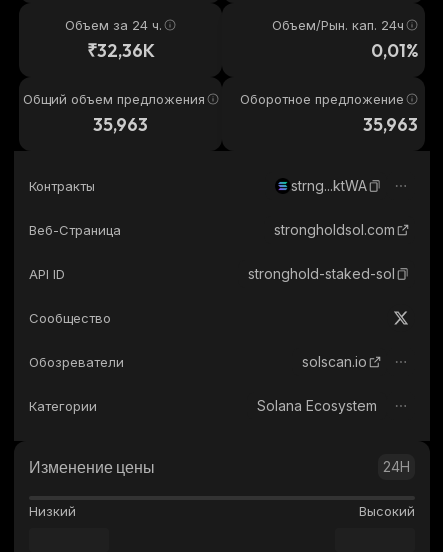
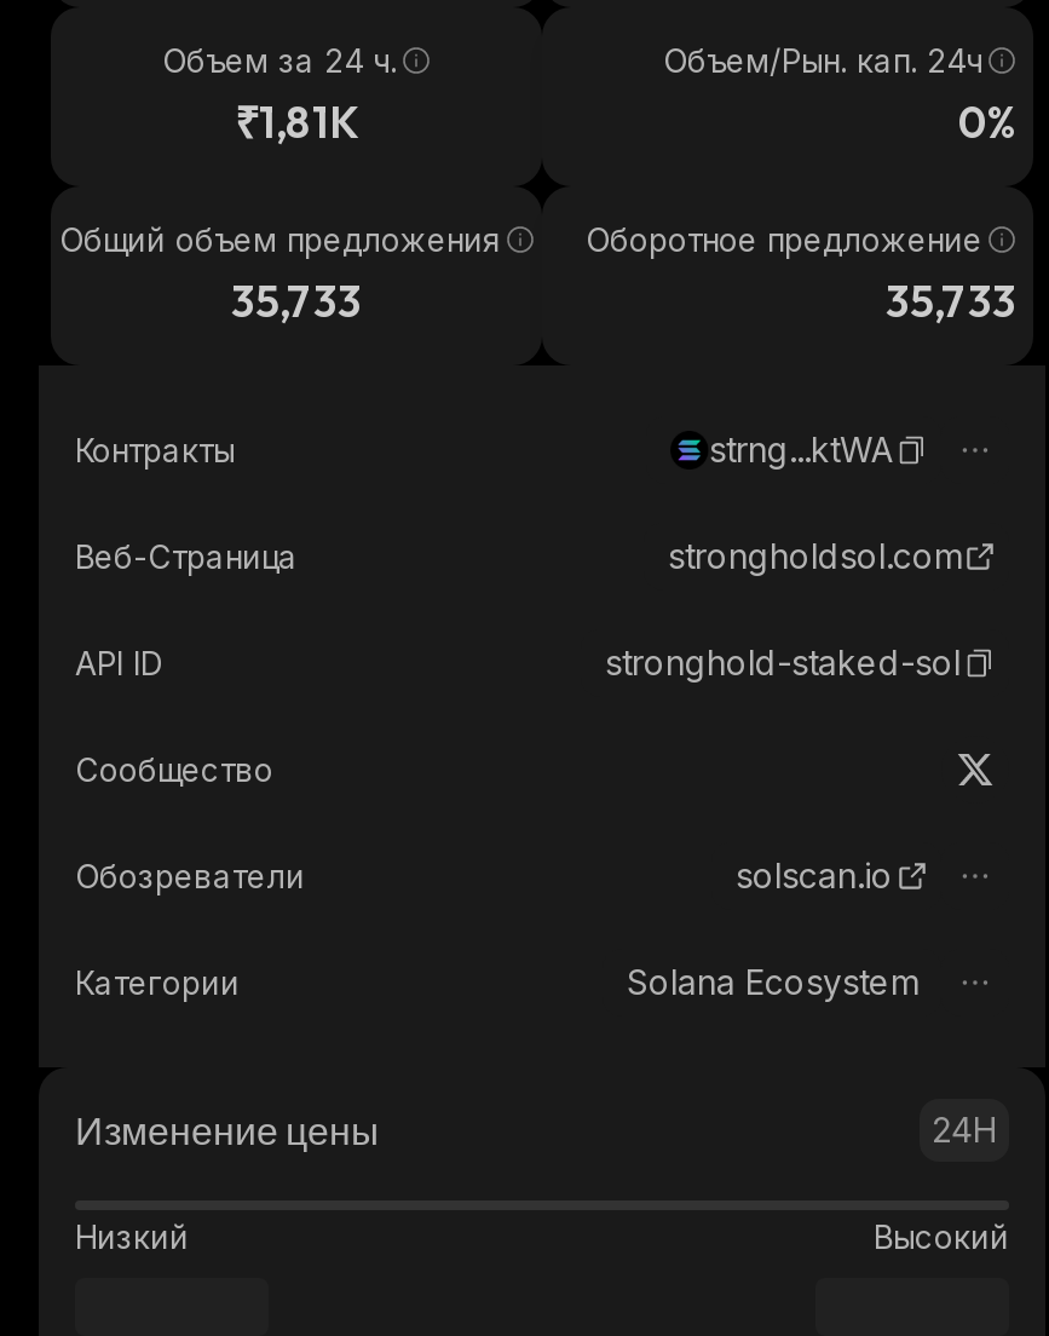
- ₹32,36K
+ ₹1,81K

- 0,01%
+ 0%

- 35,963
+ 35,733

- 35,963
+ 35,733
